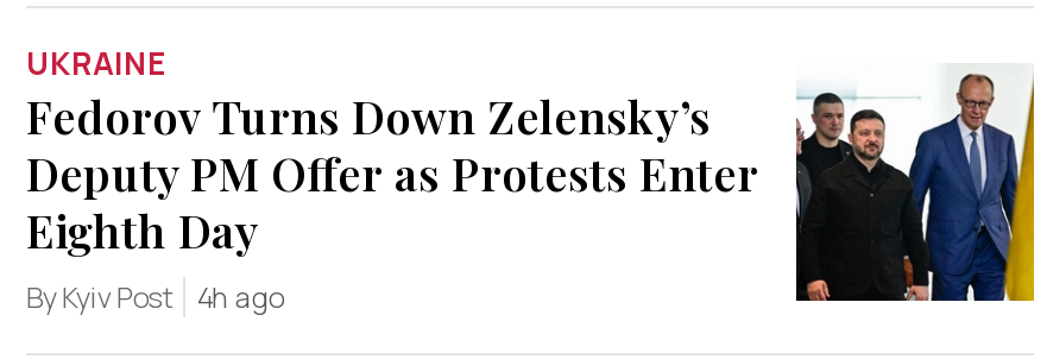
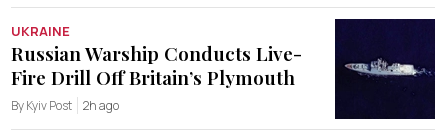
- [image]
- Fedorov Turns Down Zelensky’s
- Deputy PM Offer as Protests Enter
- Eighth Day
+ [image]
+ Russian Warship Conducts Live-
+ Fire Drill Off Britain’s Plymouth

- By Kyiv Post 4h ago
+ By Kyiv Post 2h ago
